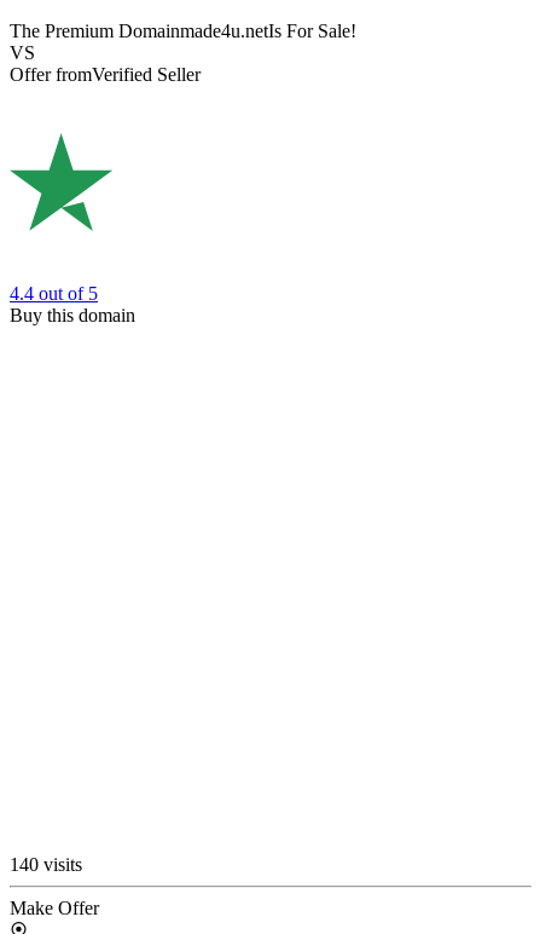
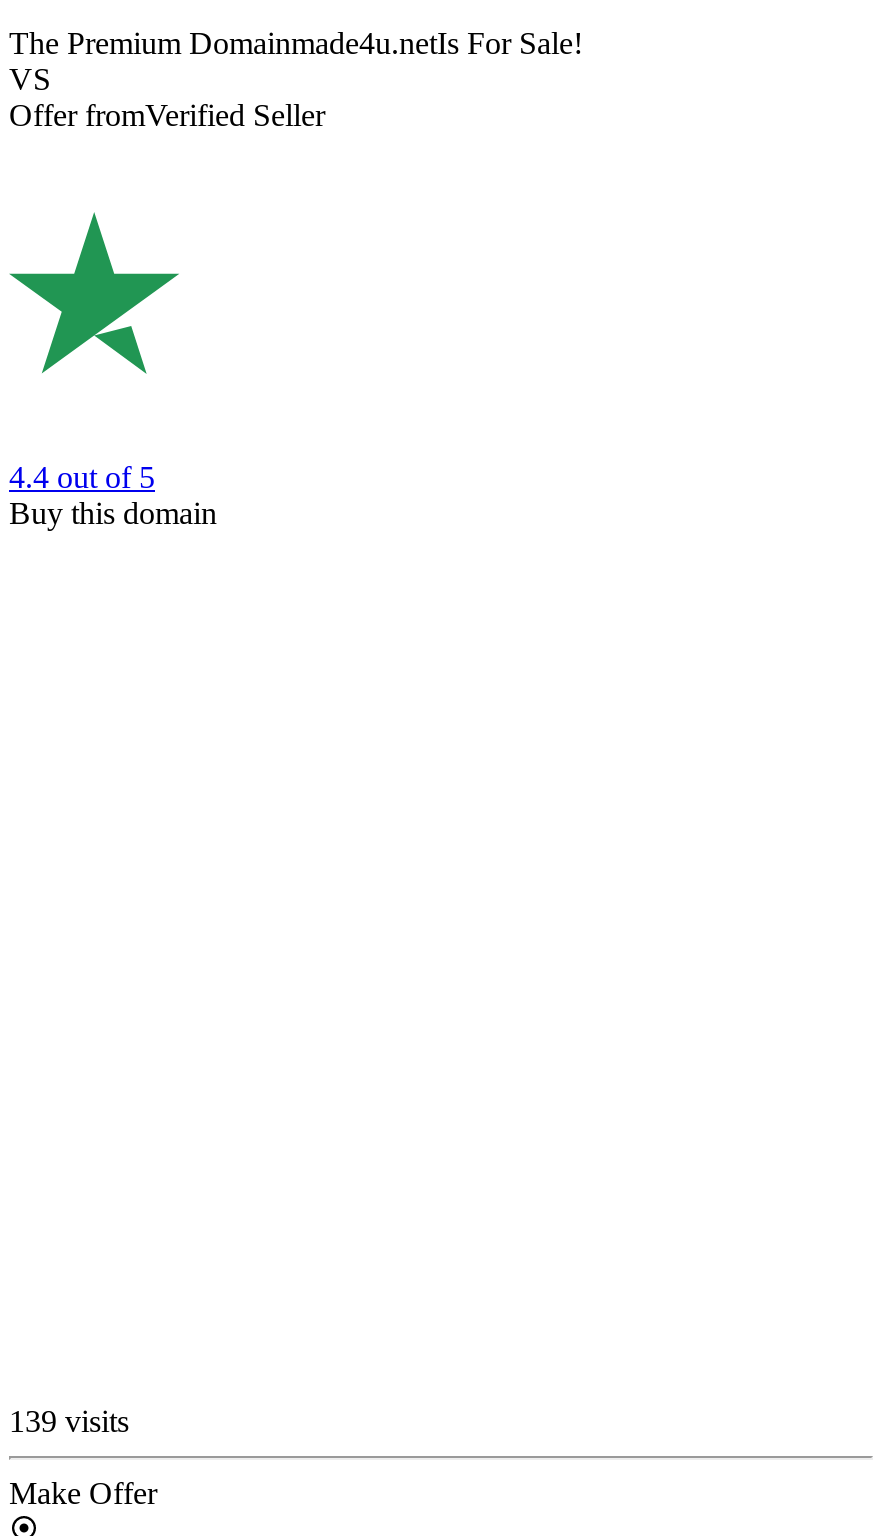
- 140 visits
+ 139 visits
